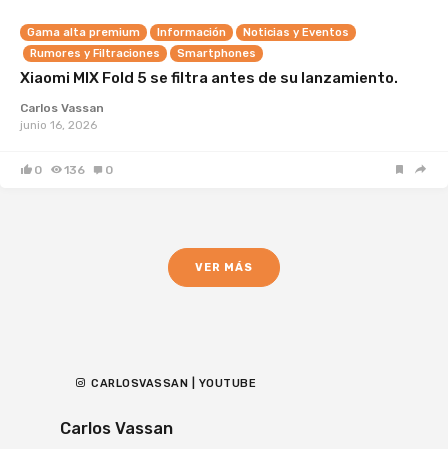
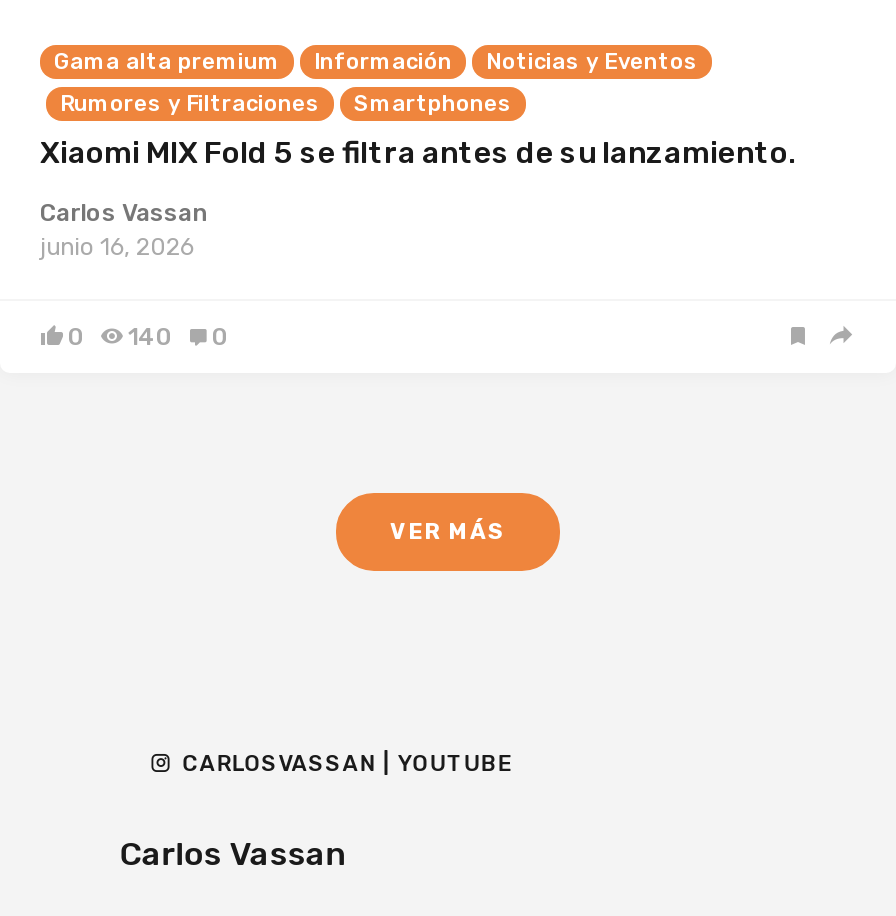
- 0 136 0
+ 0 140 0
